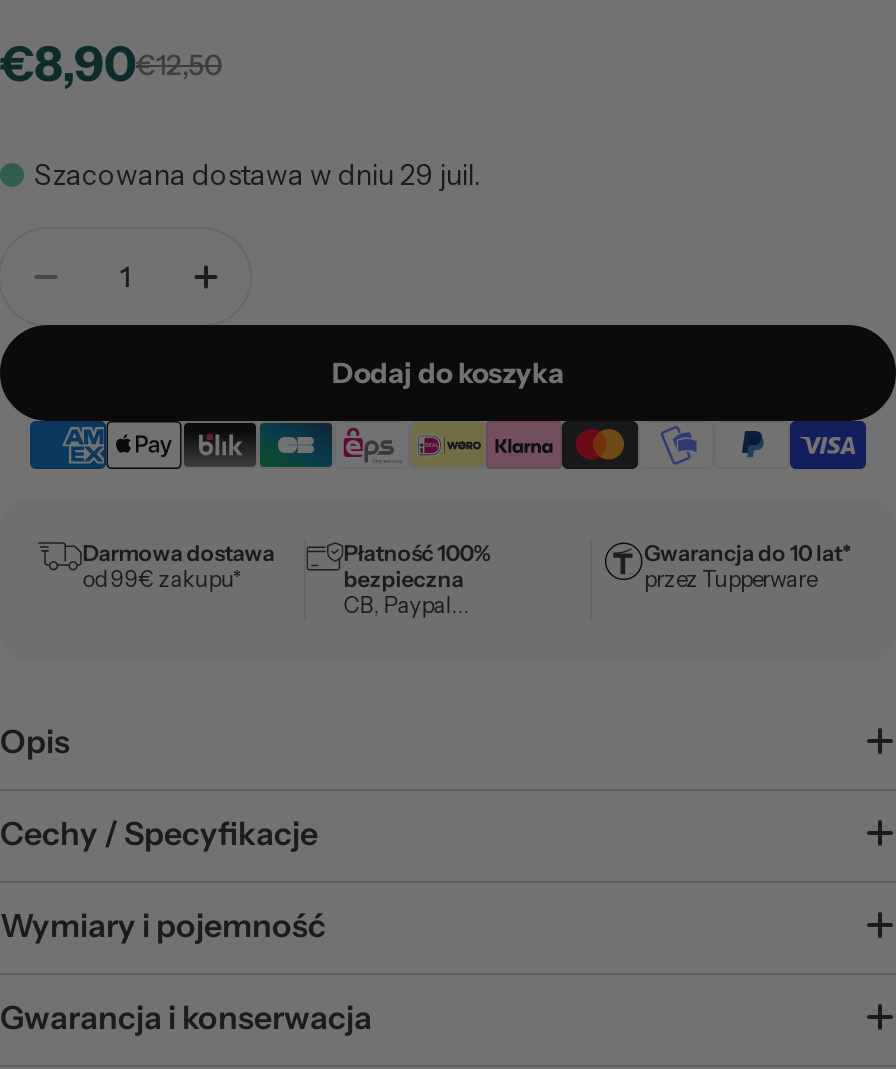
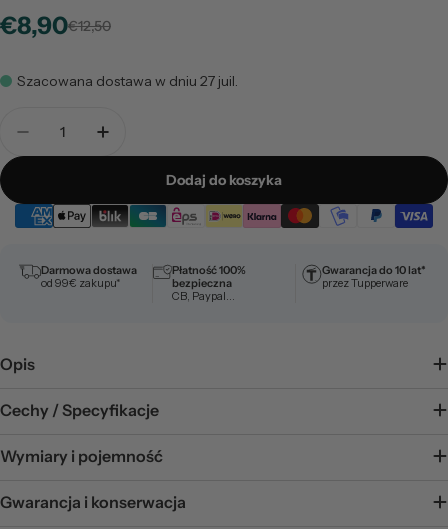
- Szacowana dostawa w dniu 29 juil.
+ Szacowana dostawa w dniu 27 juil.
